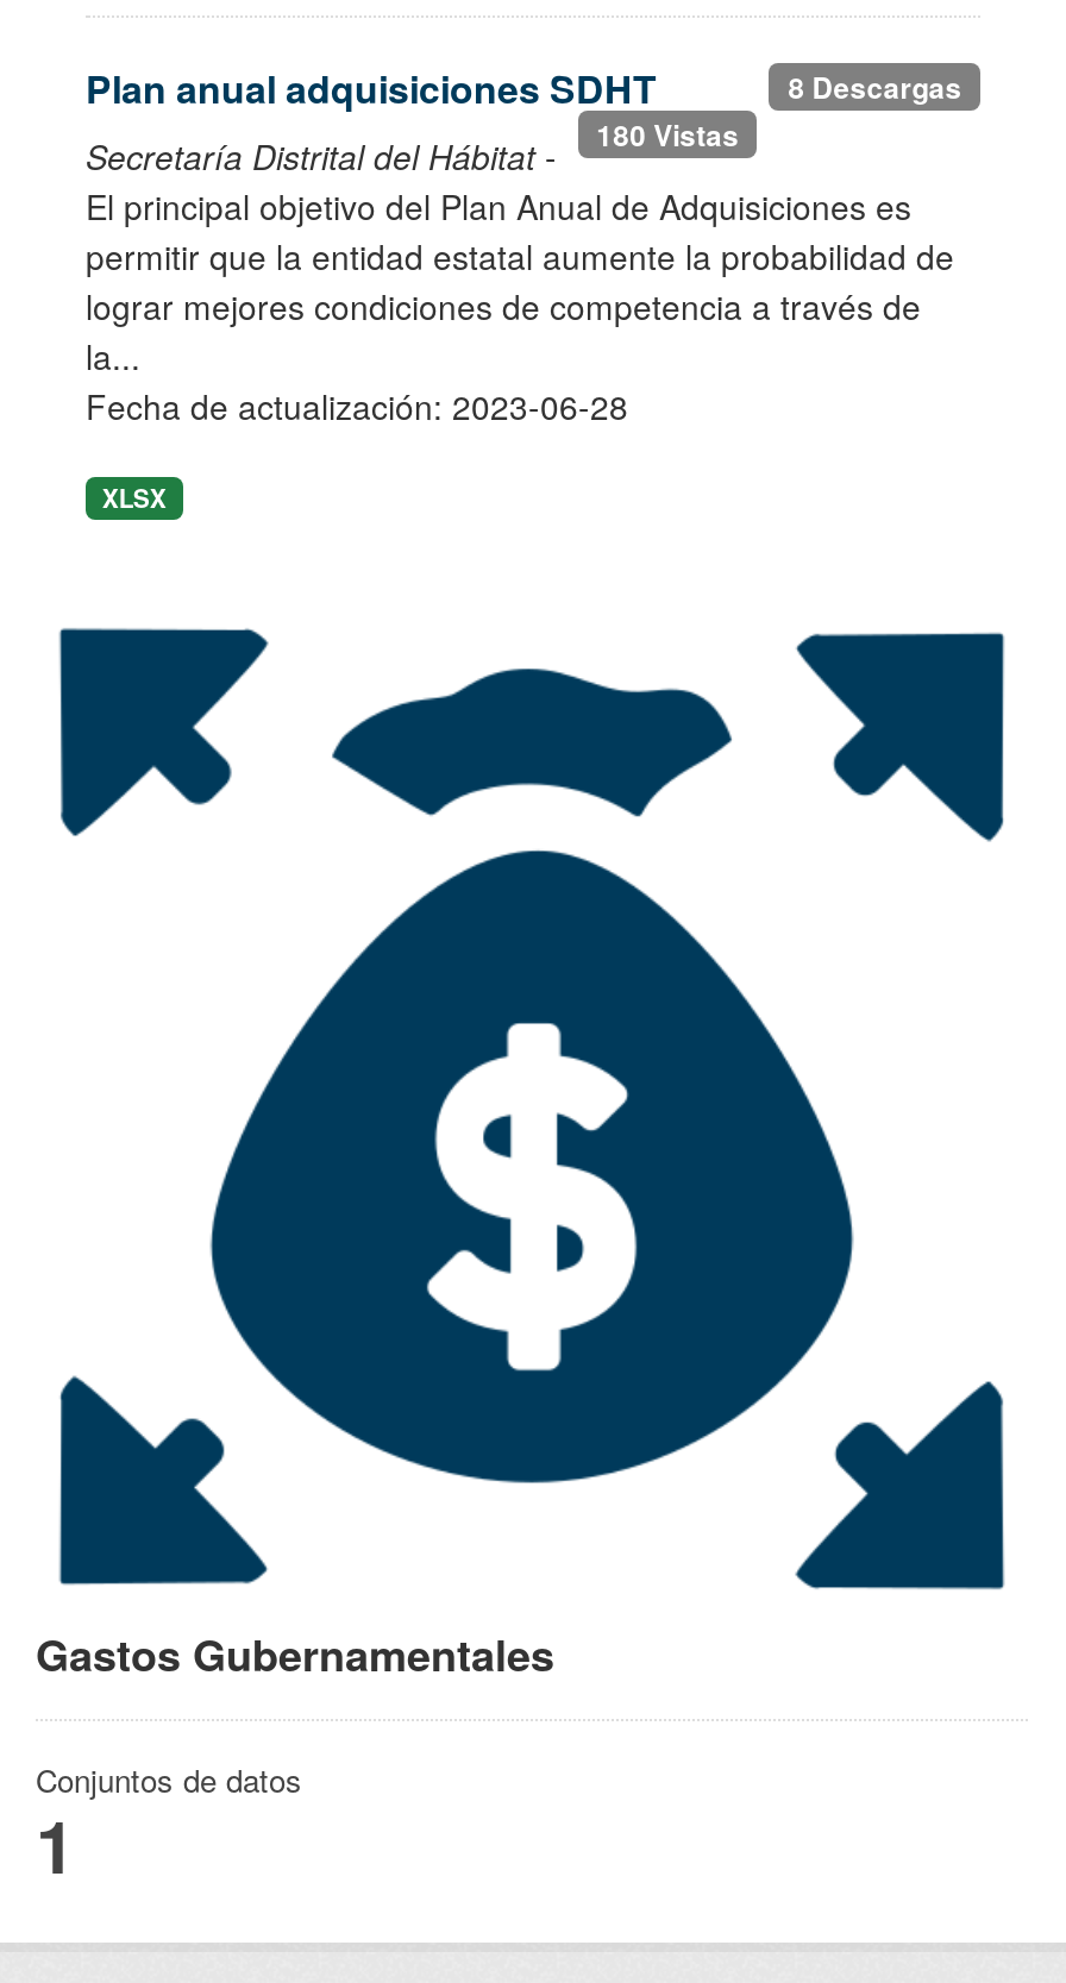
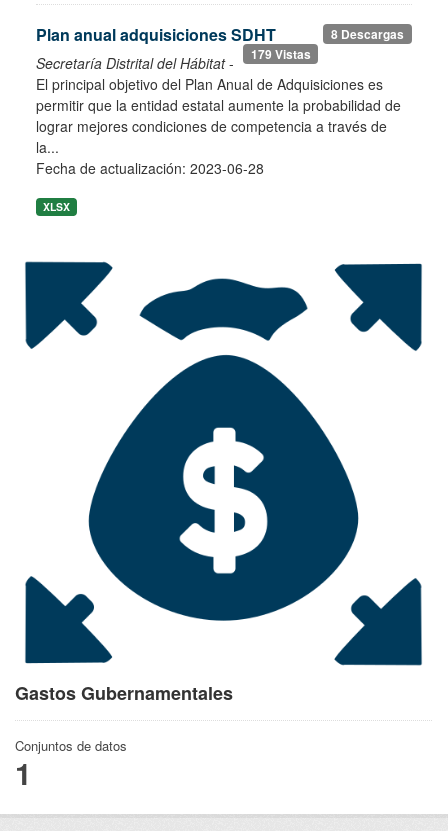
- Secretaría Distrital del Hábitat - 180 Vistas
+ Secretaría Distrital del Hábitat - 179 Vistas
